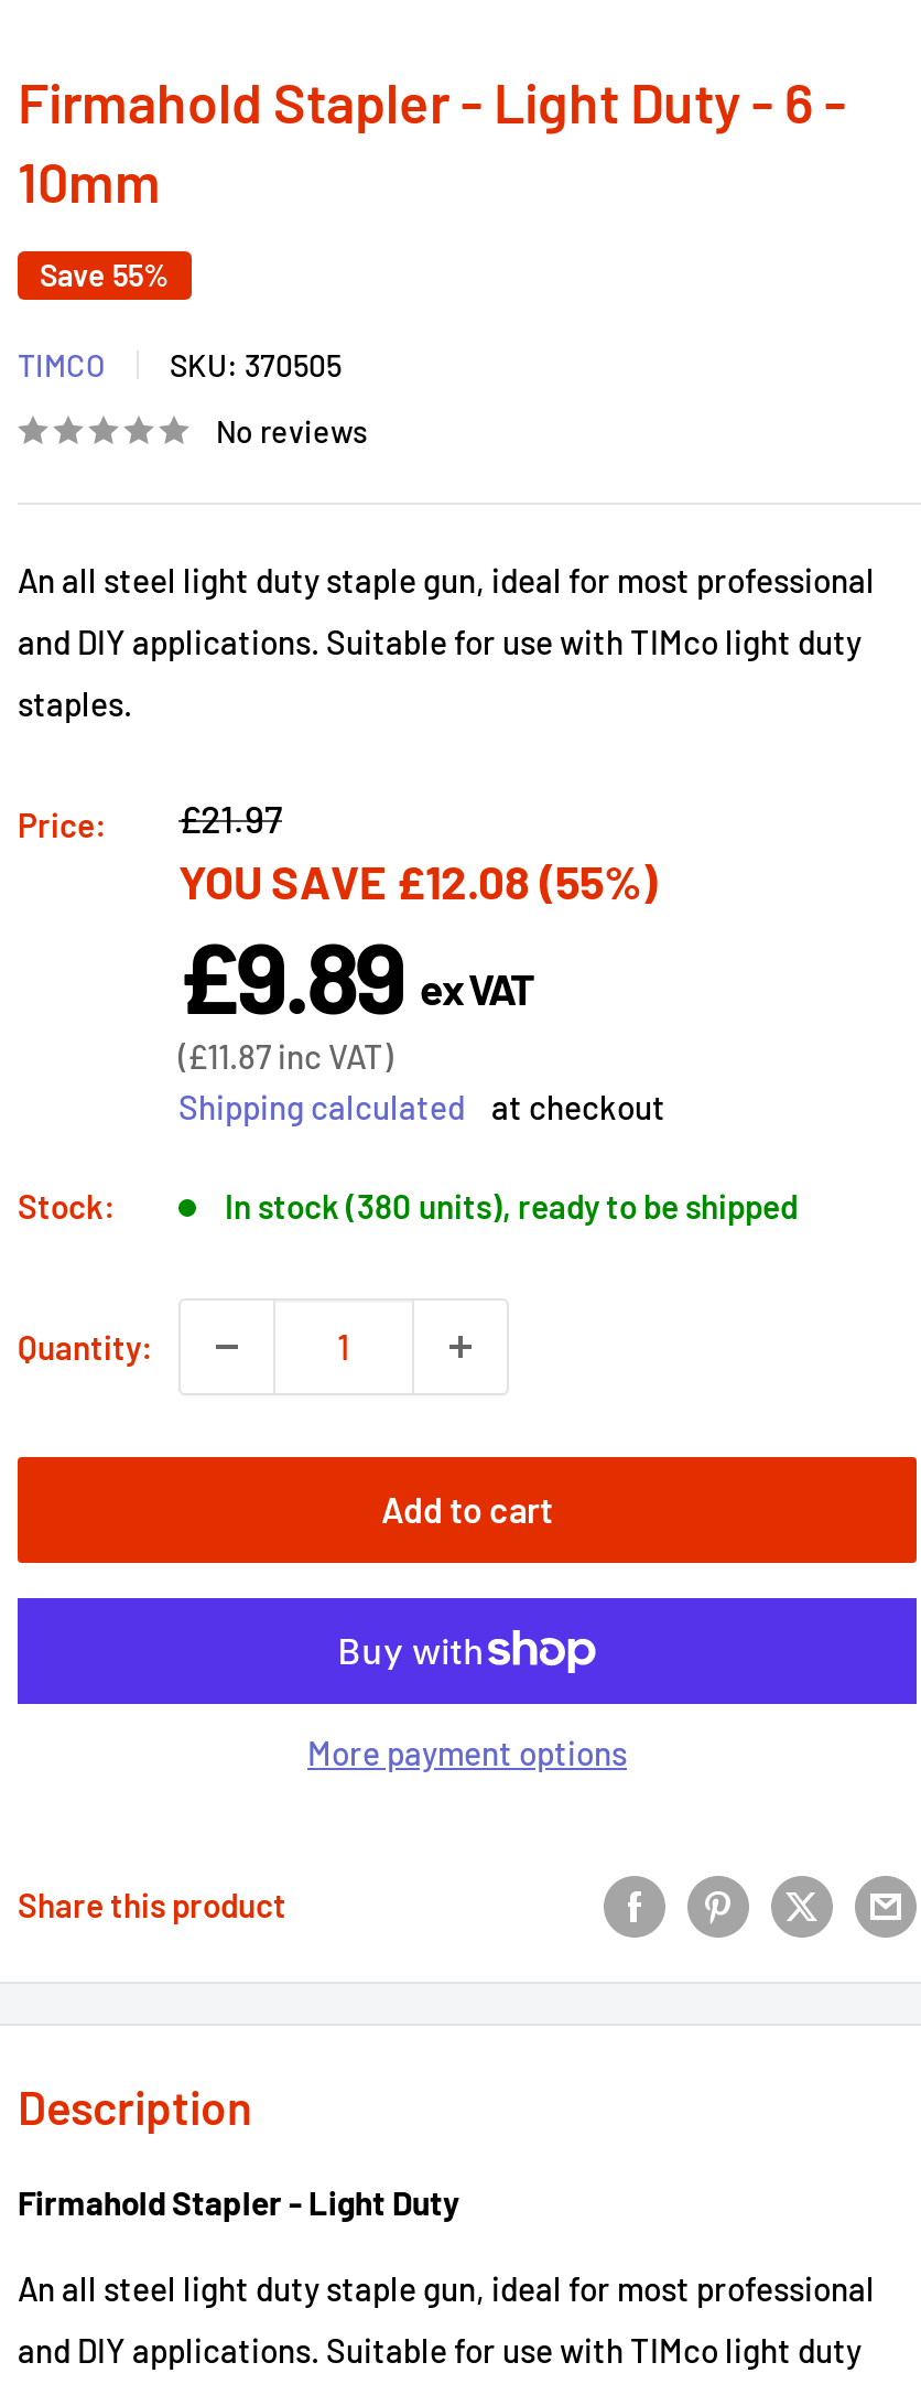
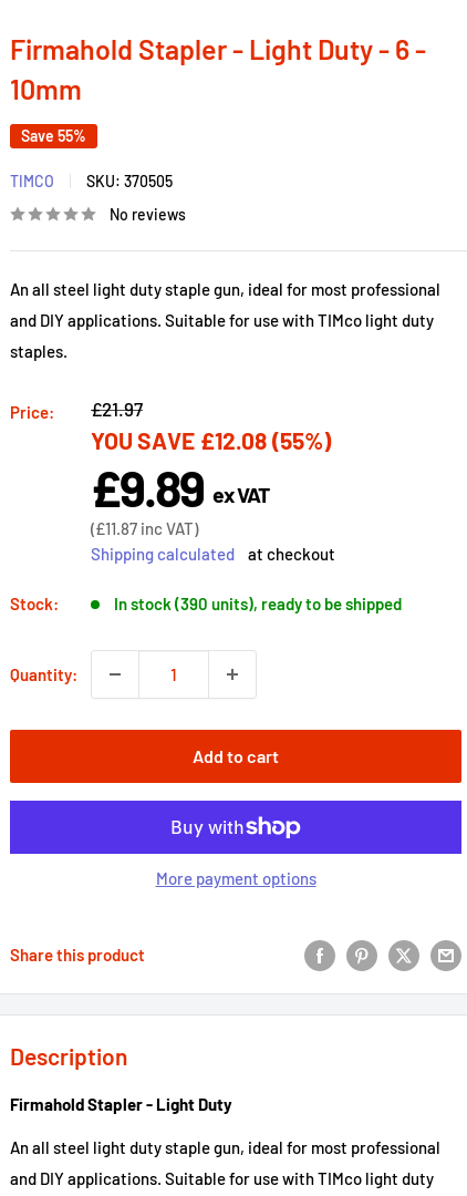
- In stock (380 units), ready to be shipped
+ In stock (390 units), ready to be shipped
